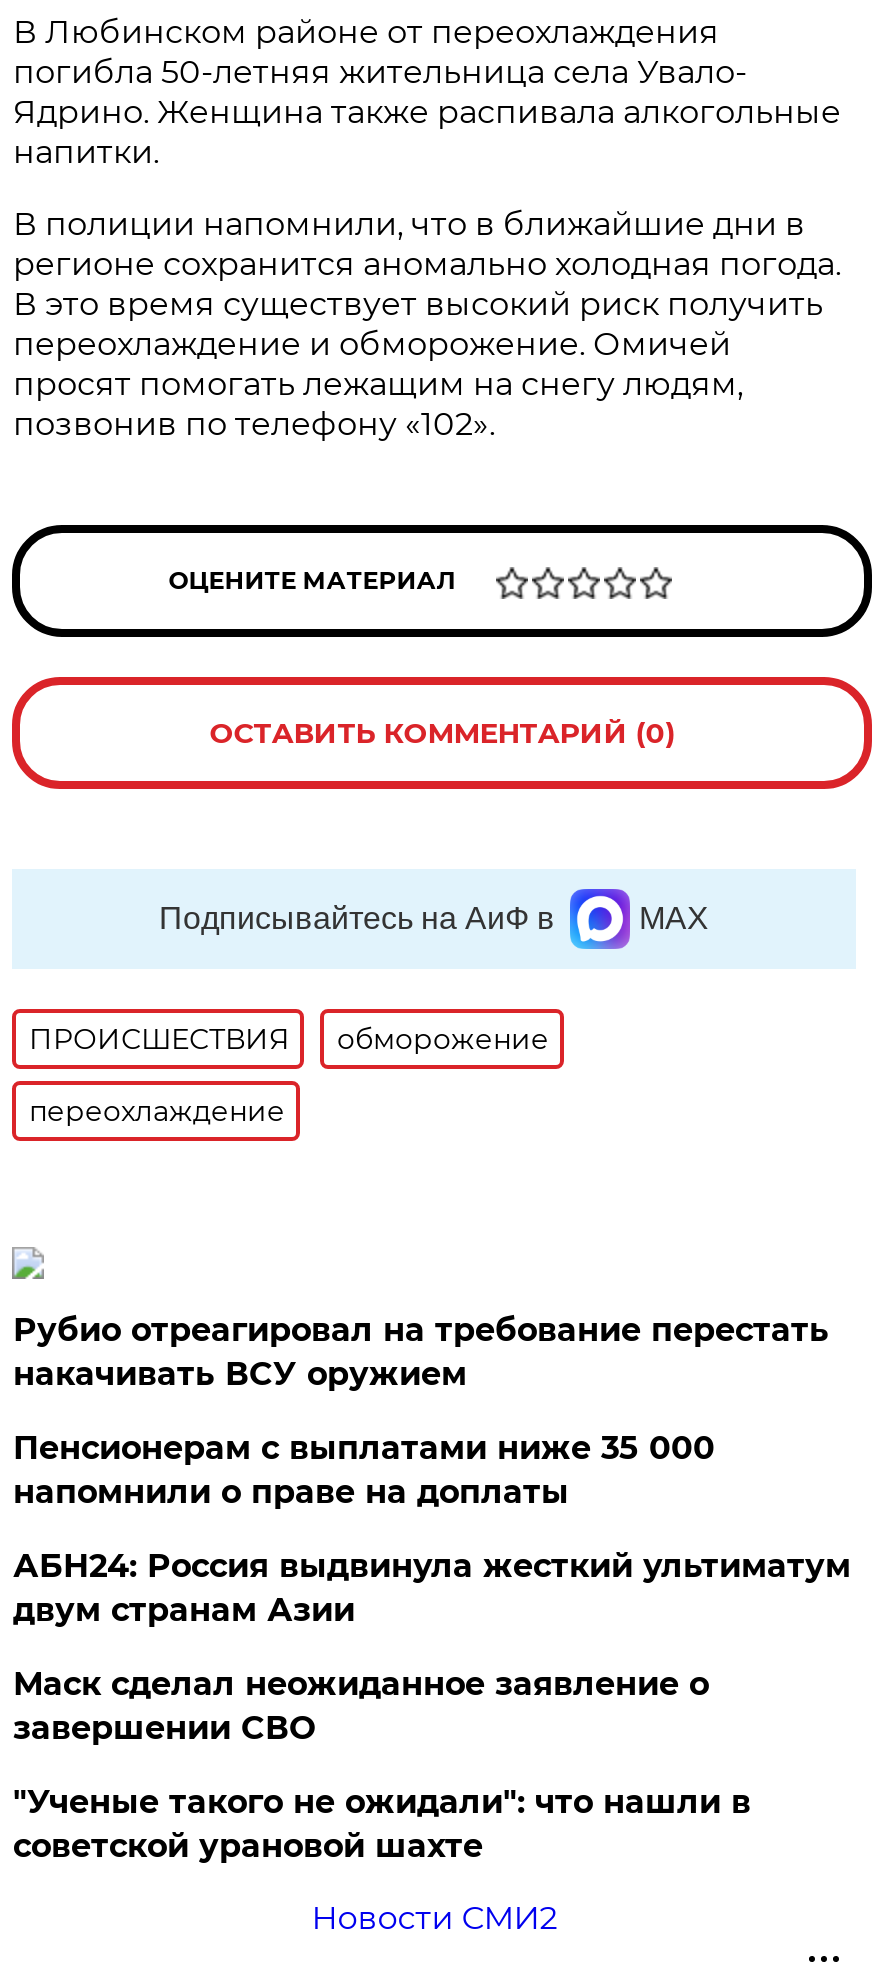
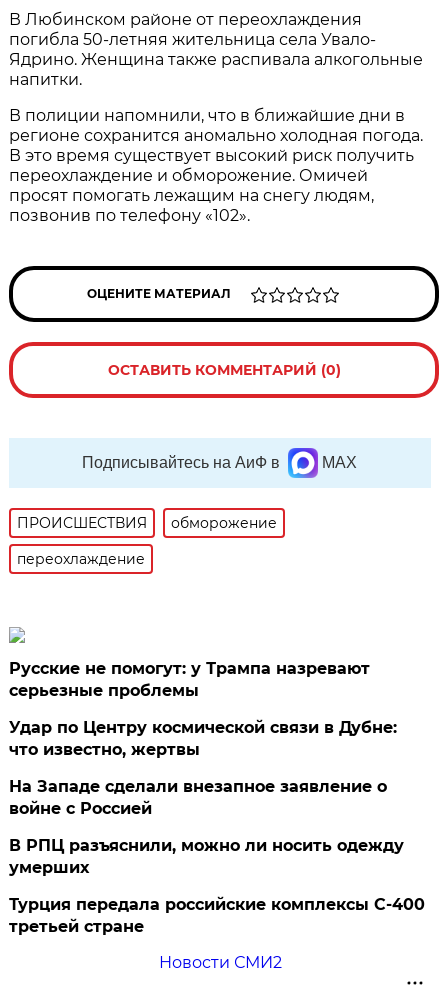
- Рубио отреагировал на требование перестать
- накачивать ВСУ оружием
+ Русские не помогут: у Трампа назревают
+ серьезные проблемы

- Пенсионерам с выплатами ниже 35 000
- напомнили о праве на доплаты
+ Удар по Центру космической связи в Дубне:
+ что известно, жертвы

- АБН24: Россия выдвинула жесткий ультиматум
- двум странам Азии
+ На Западе сделали внезапное заявление о
+ войне с Россией

- Маск сделал неожиданное заявление о
- завершении СВО
+ В РПЦ разъяснили, можно ли носить одежду
+ умерших

- "Ученые такого не ожидали": что нашли в
- советской урановой шахте
+ Турция передала российские комплексы С-400
+ третьей стране
